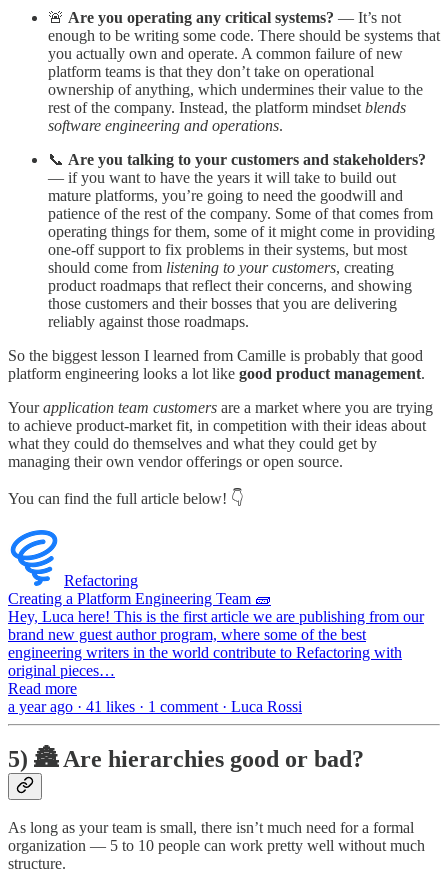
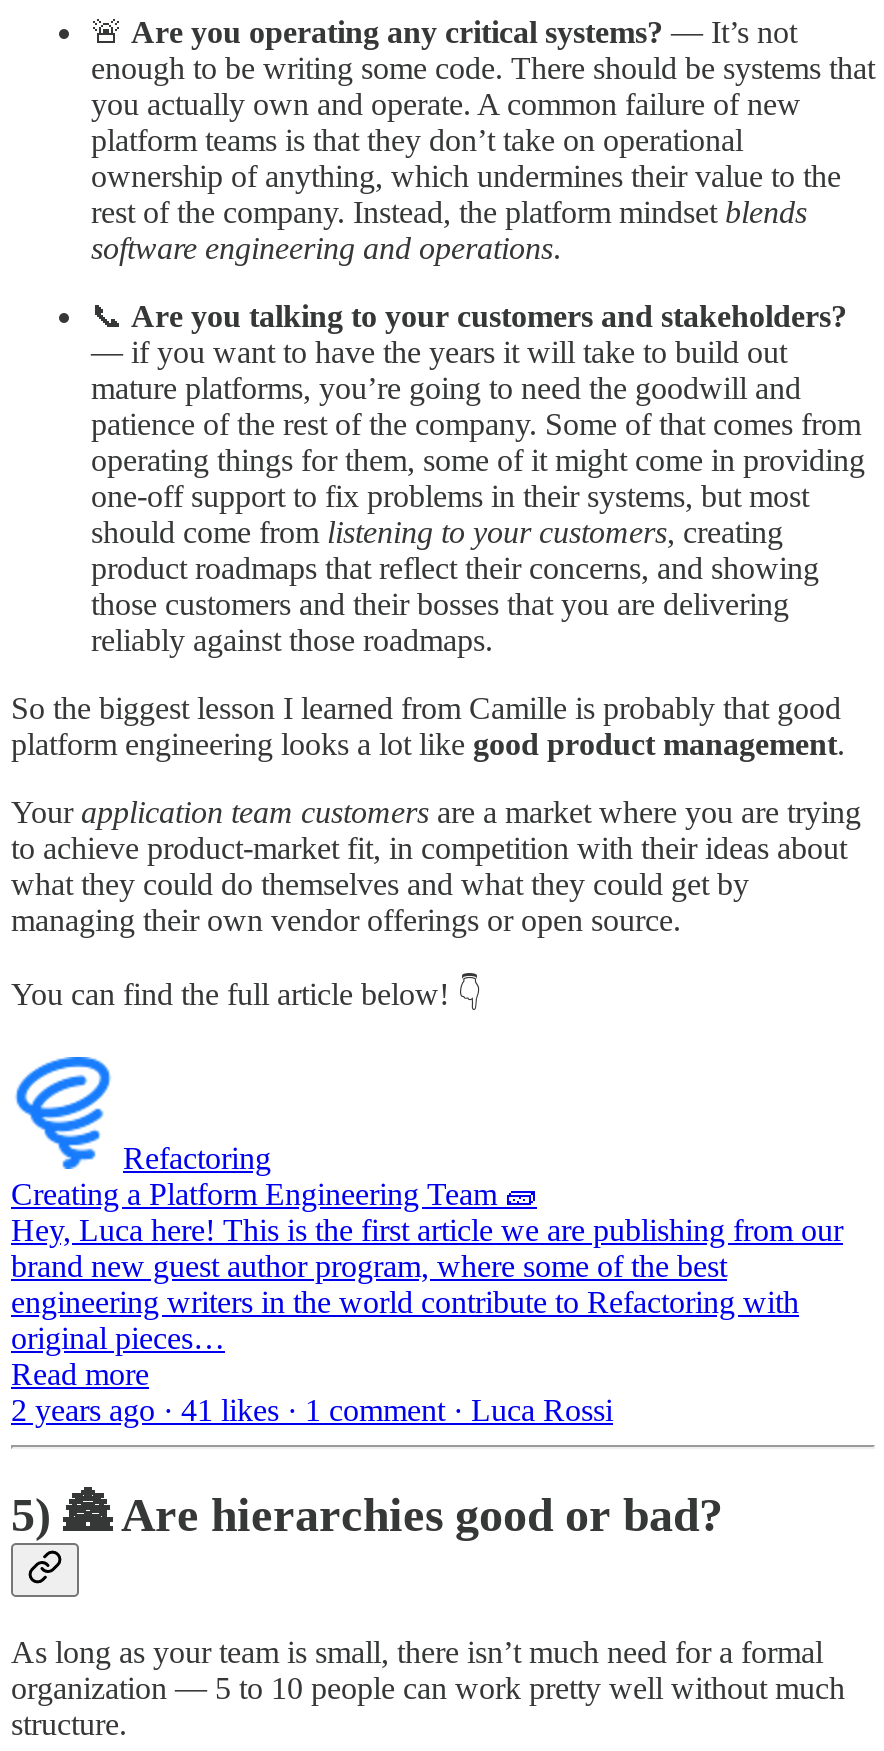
- a year ago · 41 likes · 1 comment · Luca Rossi
+ 2 years ago · 41 likes · 1 comment · Luca Rossi
